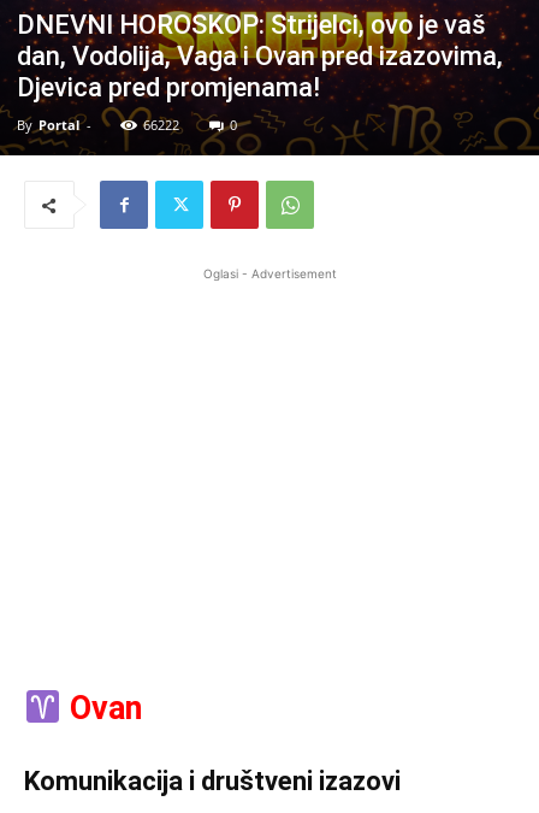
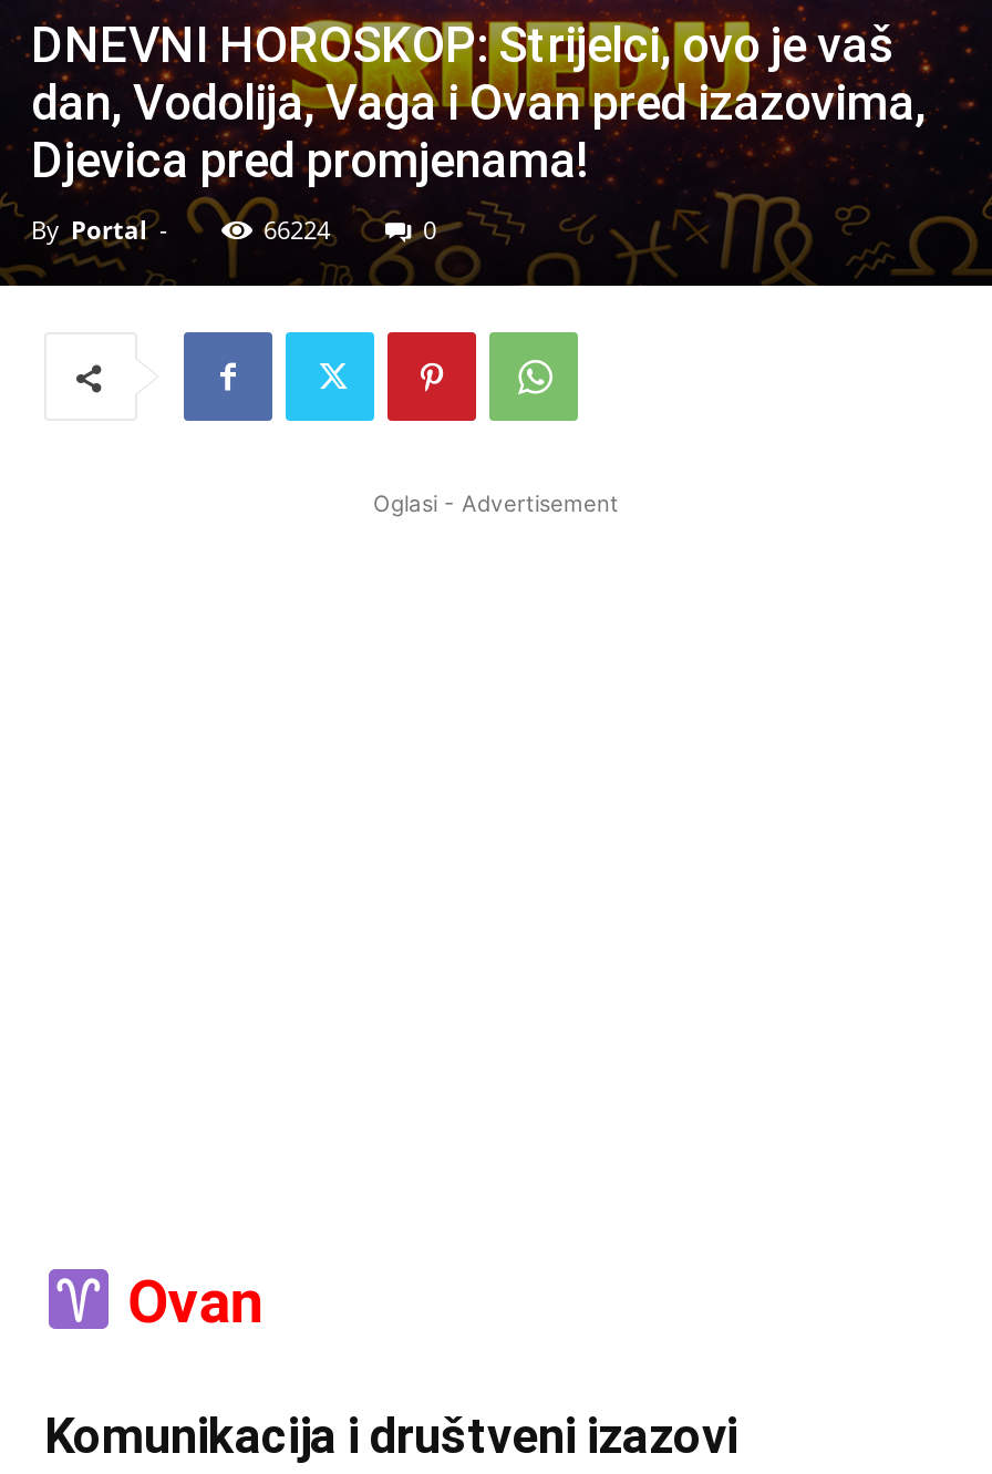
- 66222
+ 66224
